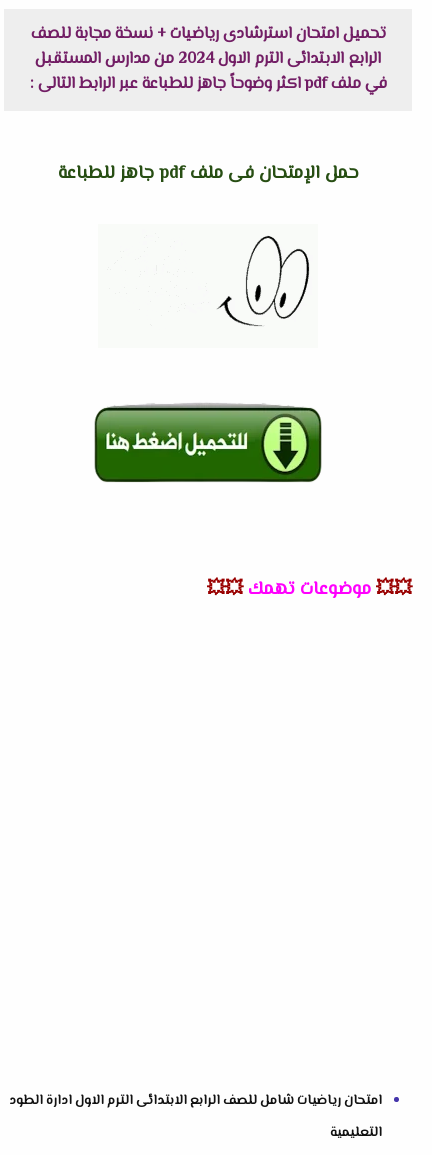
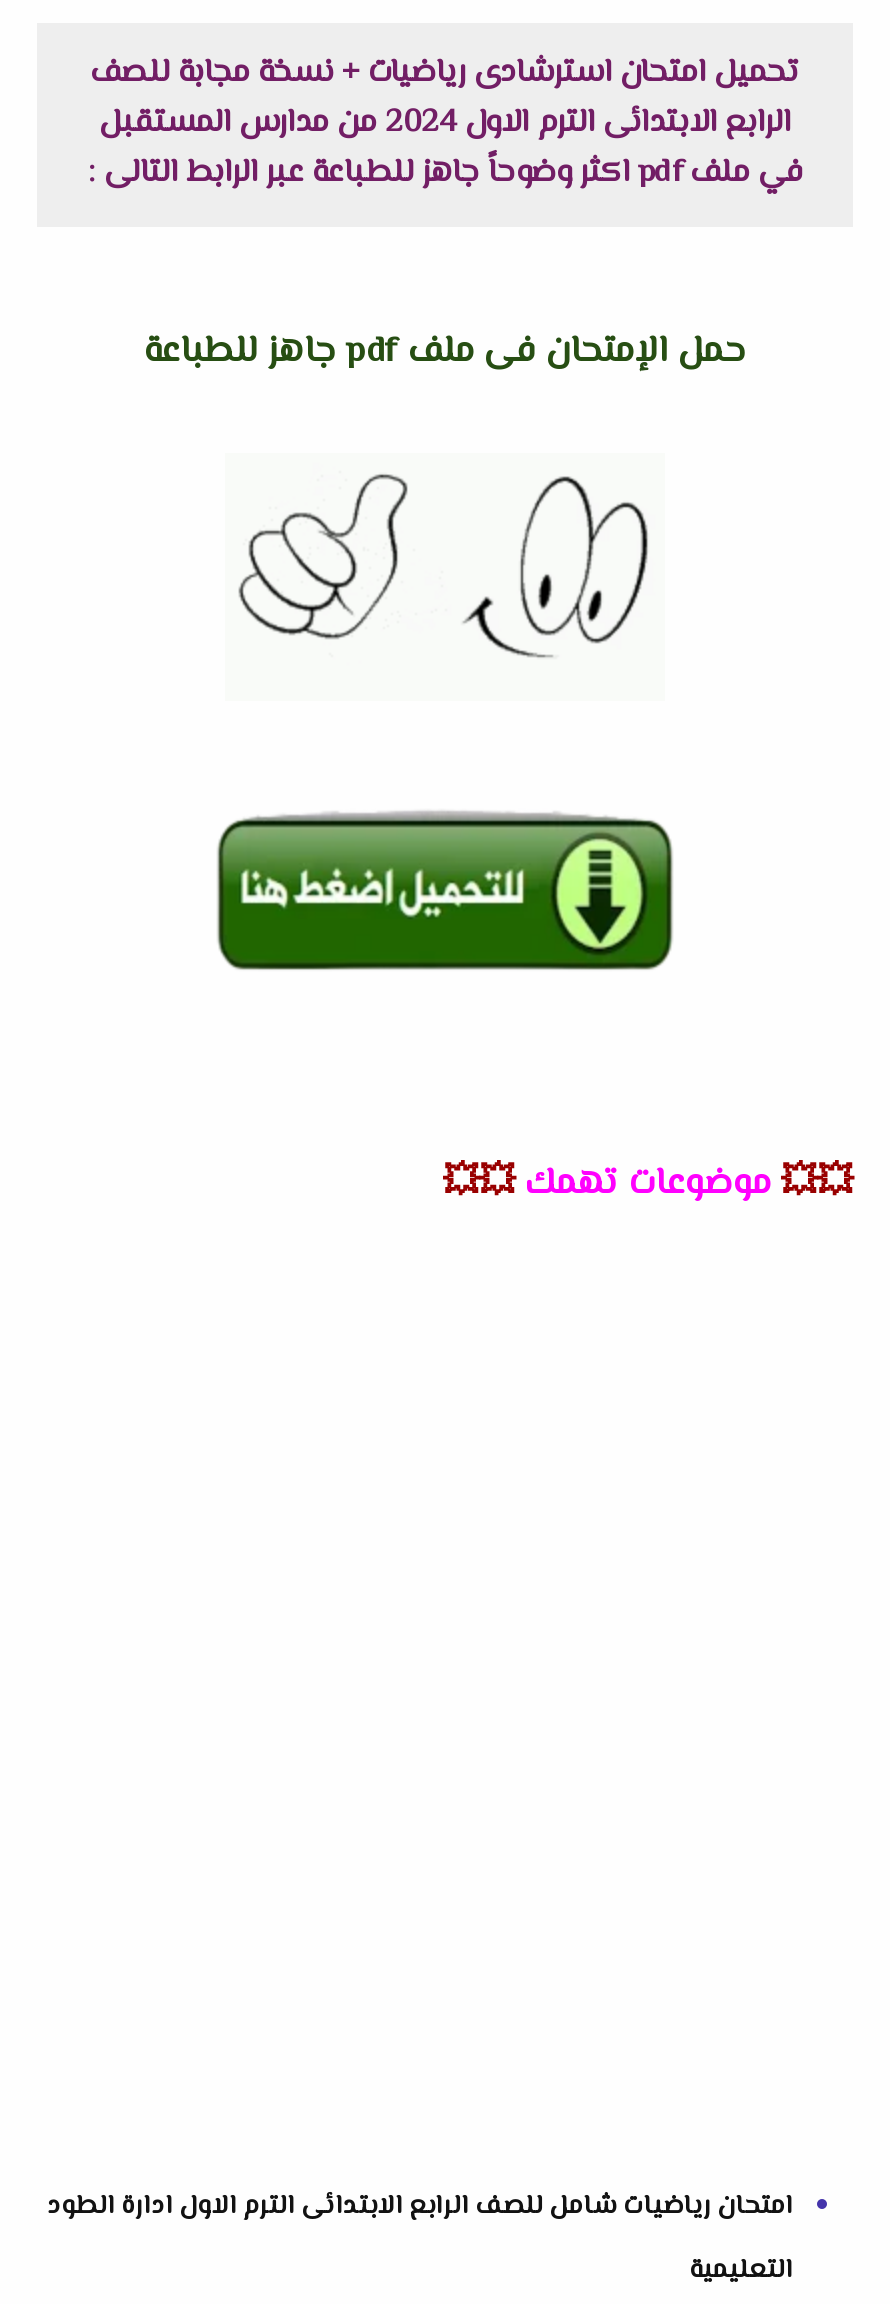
+ [image]
